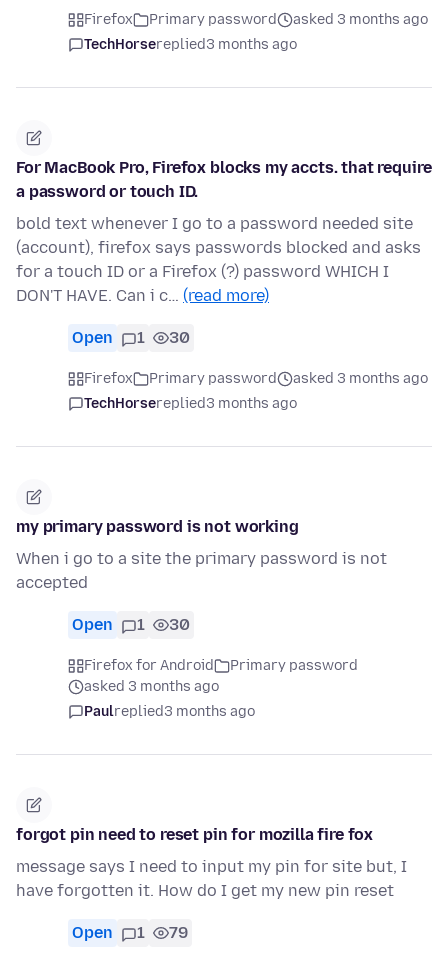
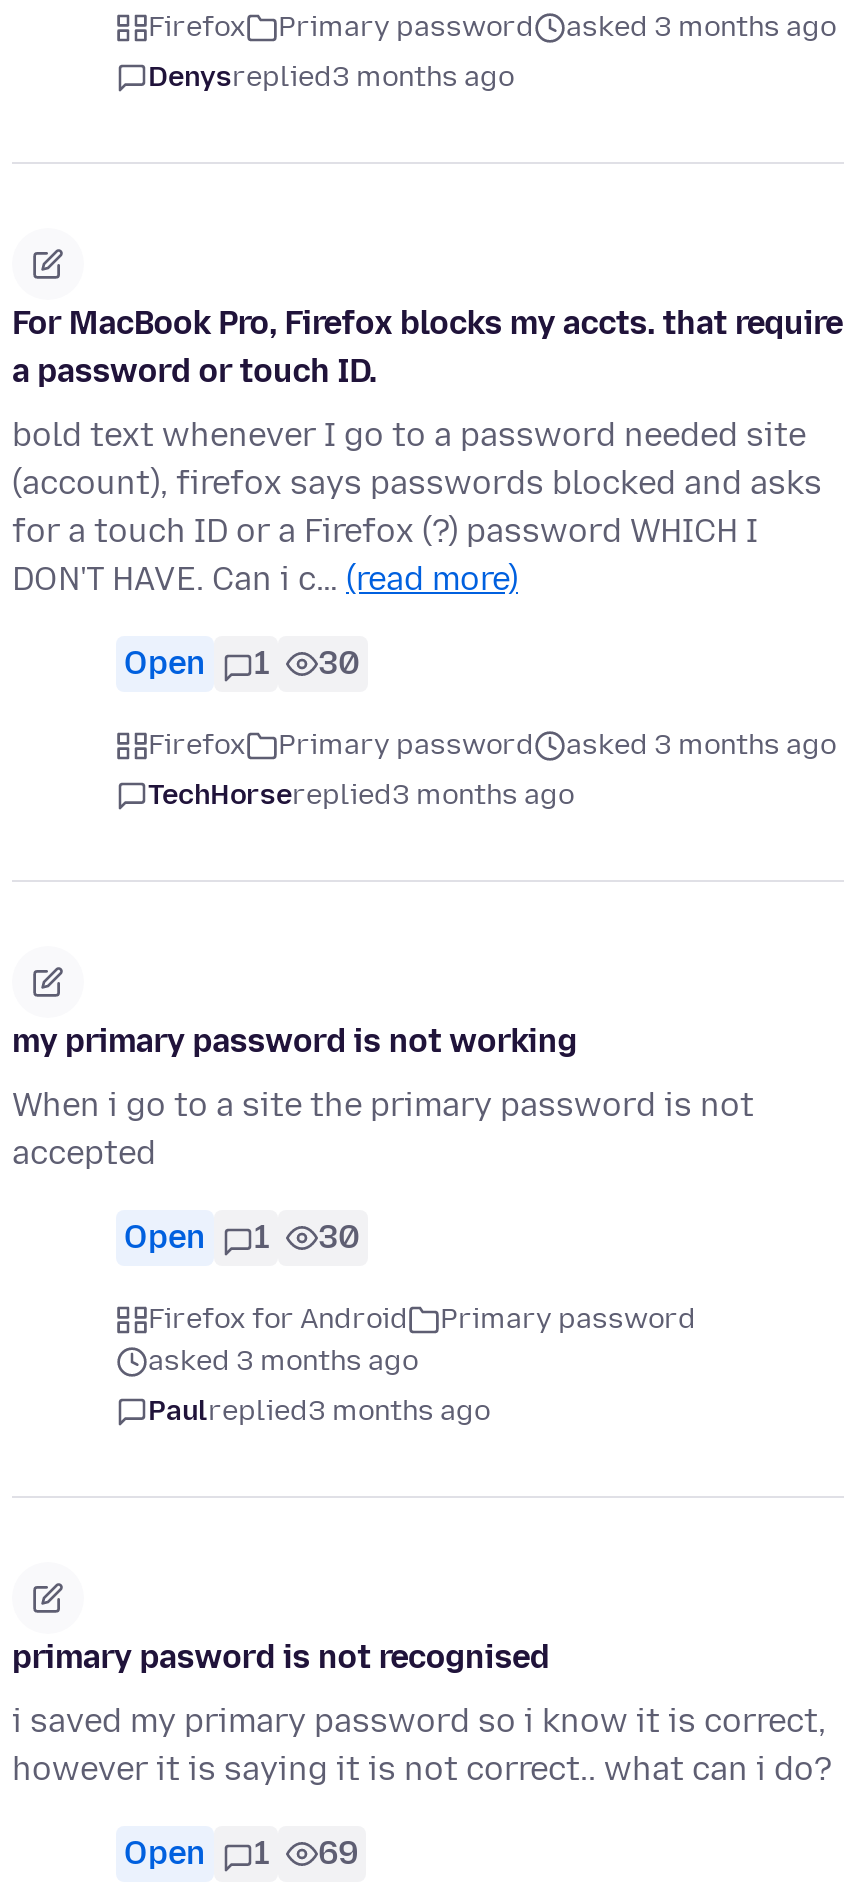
- TechHorsereplied3 months ago
+ Denysreplied3 months ago

- forgot pin need to reset pin for mozilla fire fox
+ primary pasword is not recognised

- message says I need to input my pin for site but, I
- have forgotten it. How do I get my new pin reset
+ i saved my primary password so i know it is correct,
+ however it is saying it is not correct.. what can i do?

- Open 1 79
+ Open 1 69
